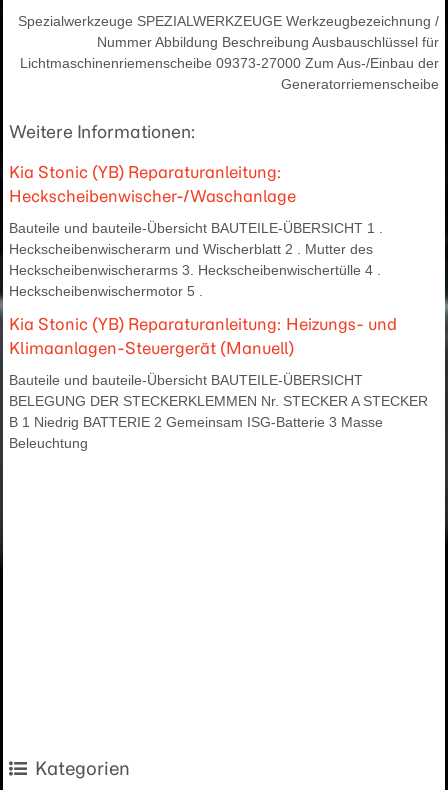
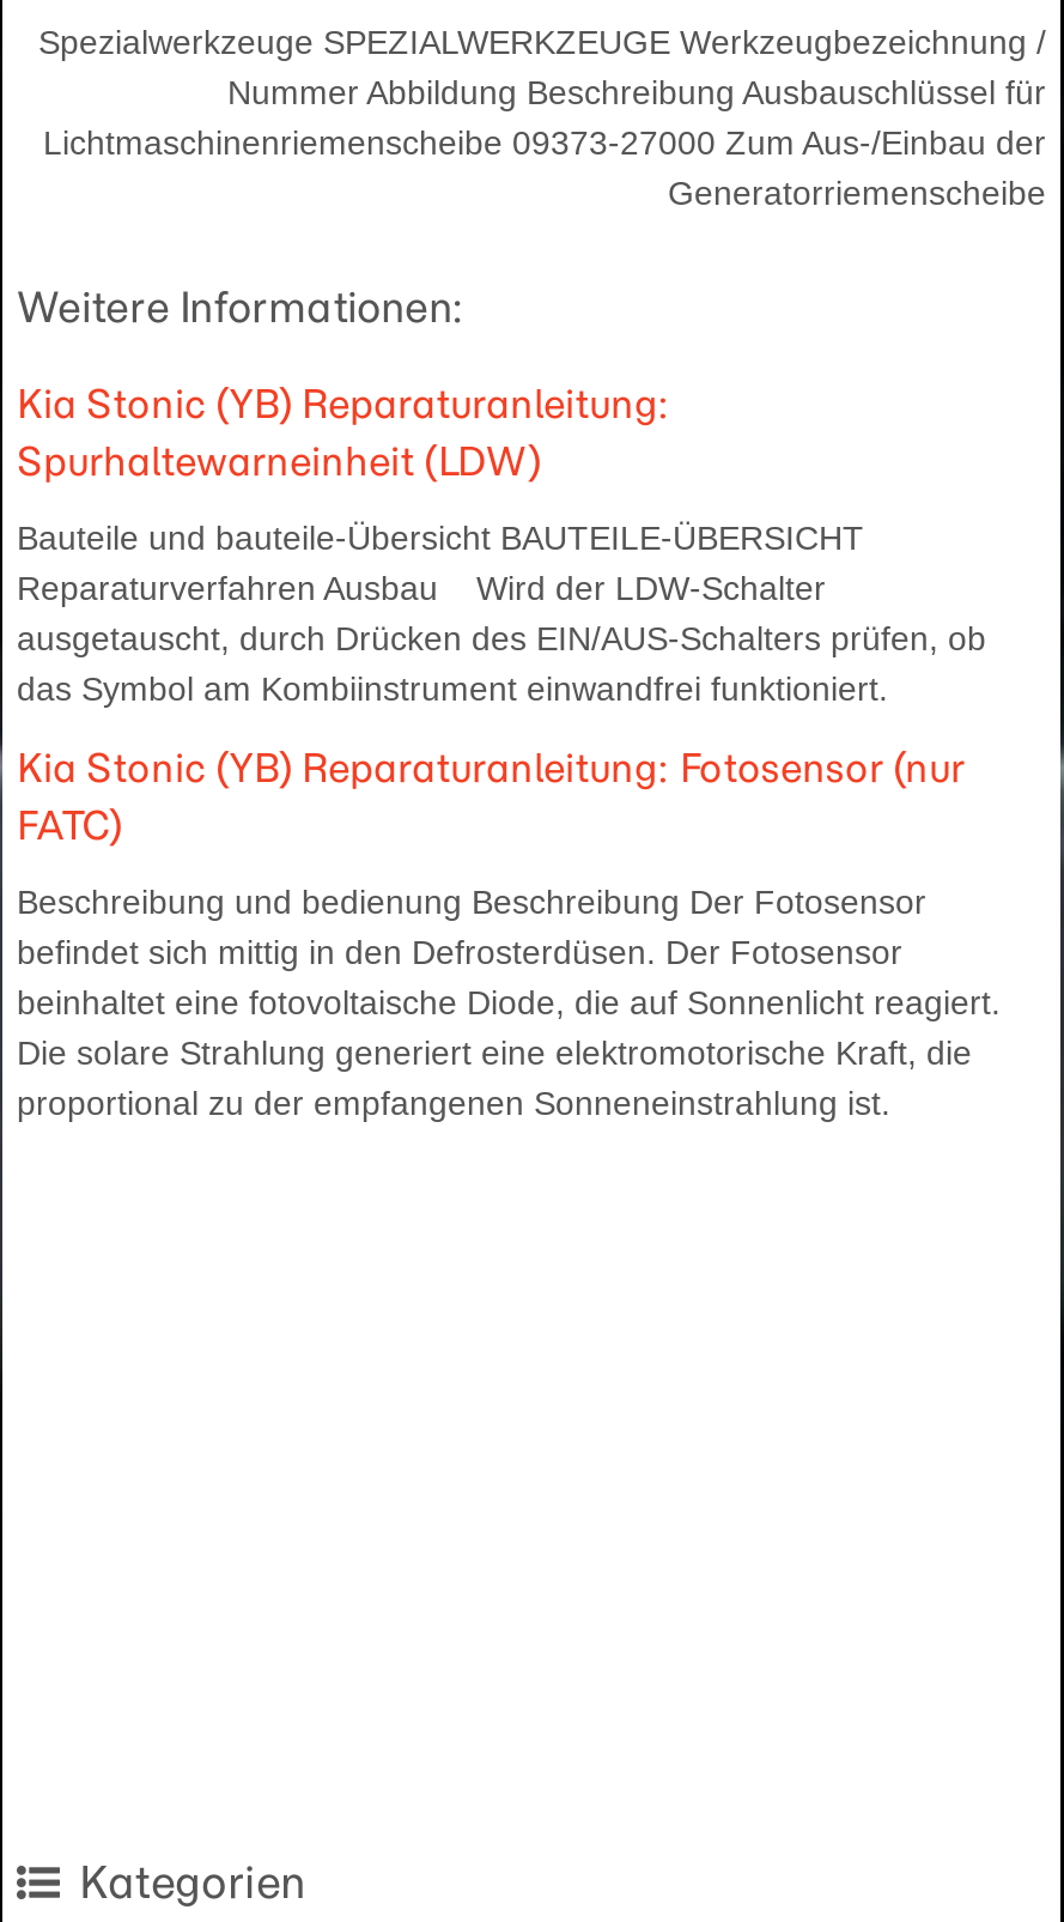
- Heckscheibenwischer-/Waschanlage
- Bauteile und bauteile-Übersicht BAUTEILE-ÜBERSICHT 1 .
- Heckscheibenwischerarm und Wischerblatt 2 . Mutter des
- Heckscheibenwischerarms 3. Heckscheibenwischertülle 4 .
- Heckscheibenwischermotor 5 .
- Kia Stonic (YB) Reparaturanleitung: Heizungs- und
- Klimaanlagen-Steuergerät (Manuell)
+ Spurhaltewarneinheit (LDW)

moved up: Bauteile und bauteile-Übersicht BAUTEILE-ÜBERSICHT

- BELEGUNG DER STECKERKLEMMEN Nr. STECKER A STECKER
- B 1 Niedrig BATTERIE 2 Gemeinsam ISG-Batterie 3 Masse
- Beleuchtung
+ Reparaturverfahren Ausbau Wird der LDW-Schalter
+ ausgetauscht, durch Drücken des EIN/AUS-Schalters prüfen, ob
+ das Symbol am Kombiinstrument einwandfrei funktioniert.
+ Kia Stonic (YB) Reparaturanleitung: Fotosensor (nur
+ FATC)
+ Beschreibung und bedienung Beschreibung Der Fotosensor
+ befindet sich mittig in den Defrosterdüsen. Der Fotosensor
+ beinhaltet eine fotovoltaische Diode, die auf Sonnenlicht reagiert.
+ Die solare Strahlung generiert eine elektromotorische Kraft, die
+ proportional zu der empfangenen Sonneneinstrahlung ist.
